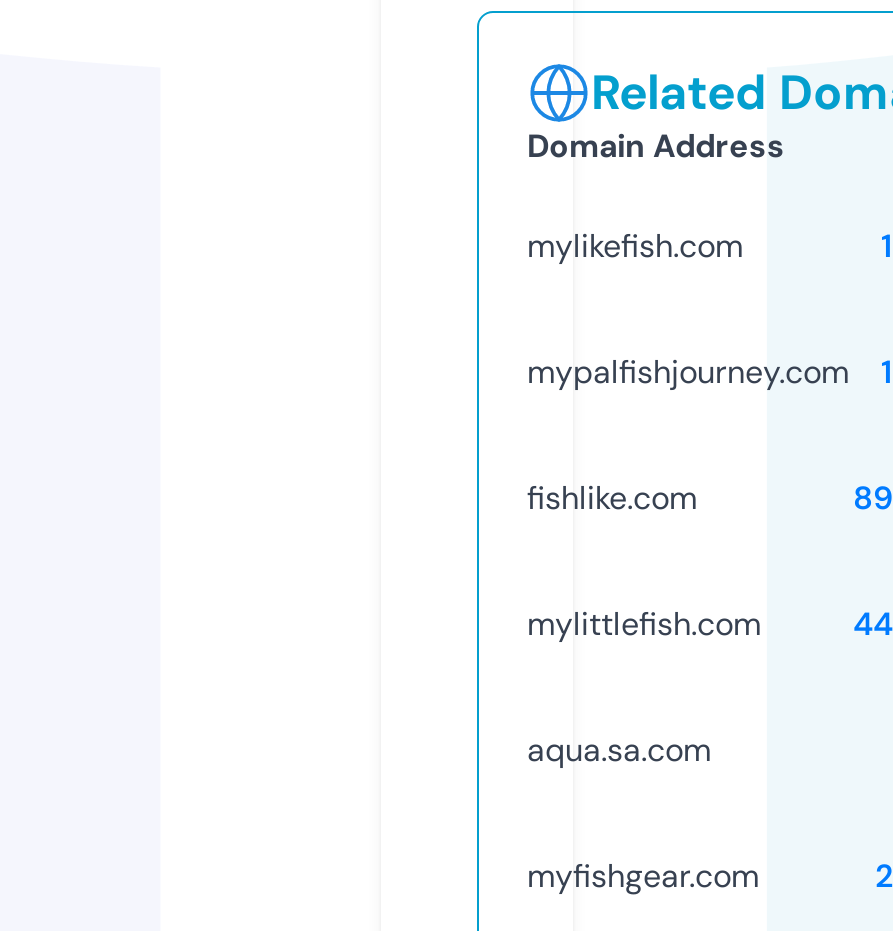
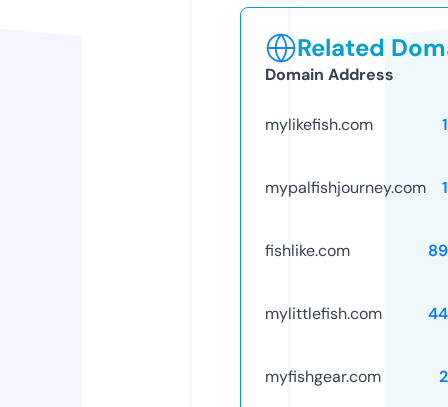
- aqua.sa.com
